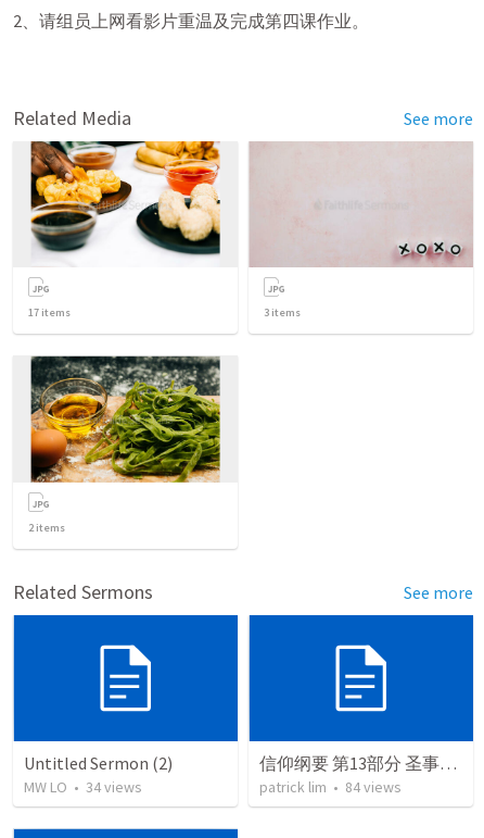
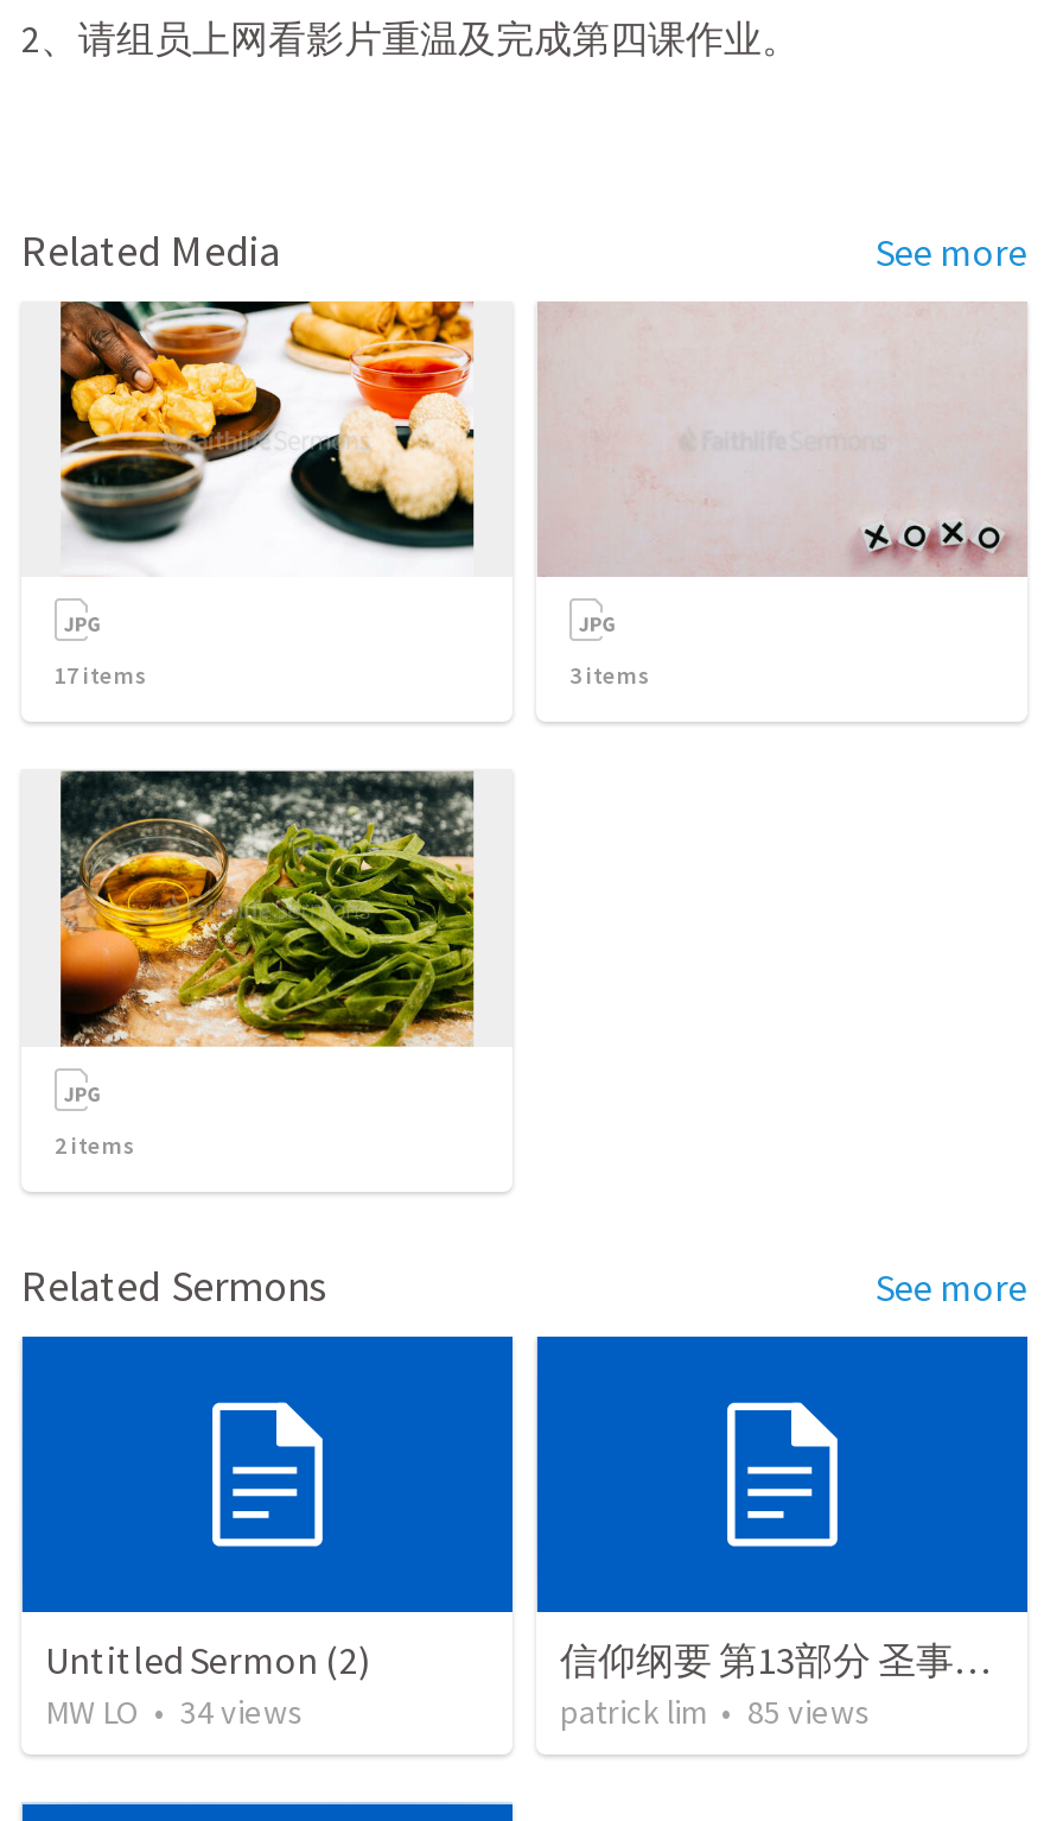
- patrick lim • 84 views
+ patrick lim • 85 views
